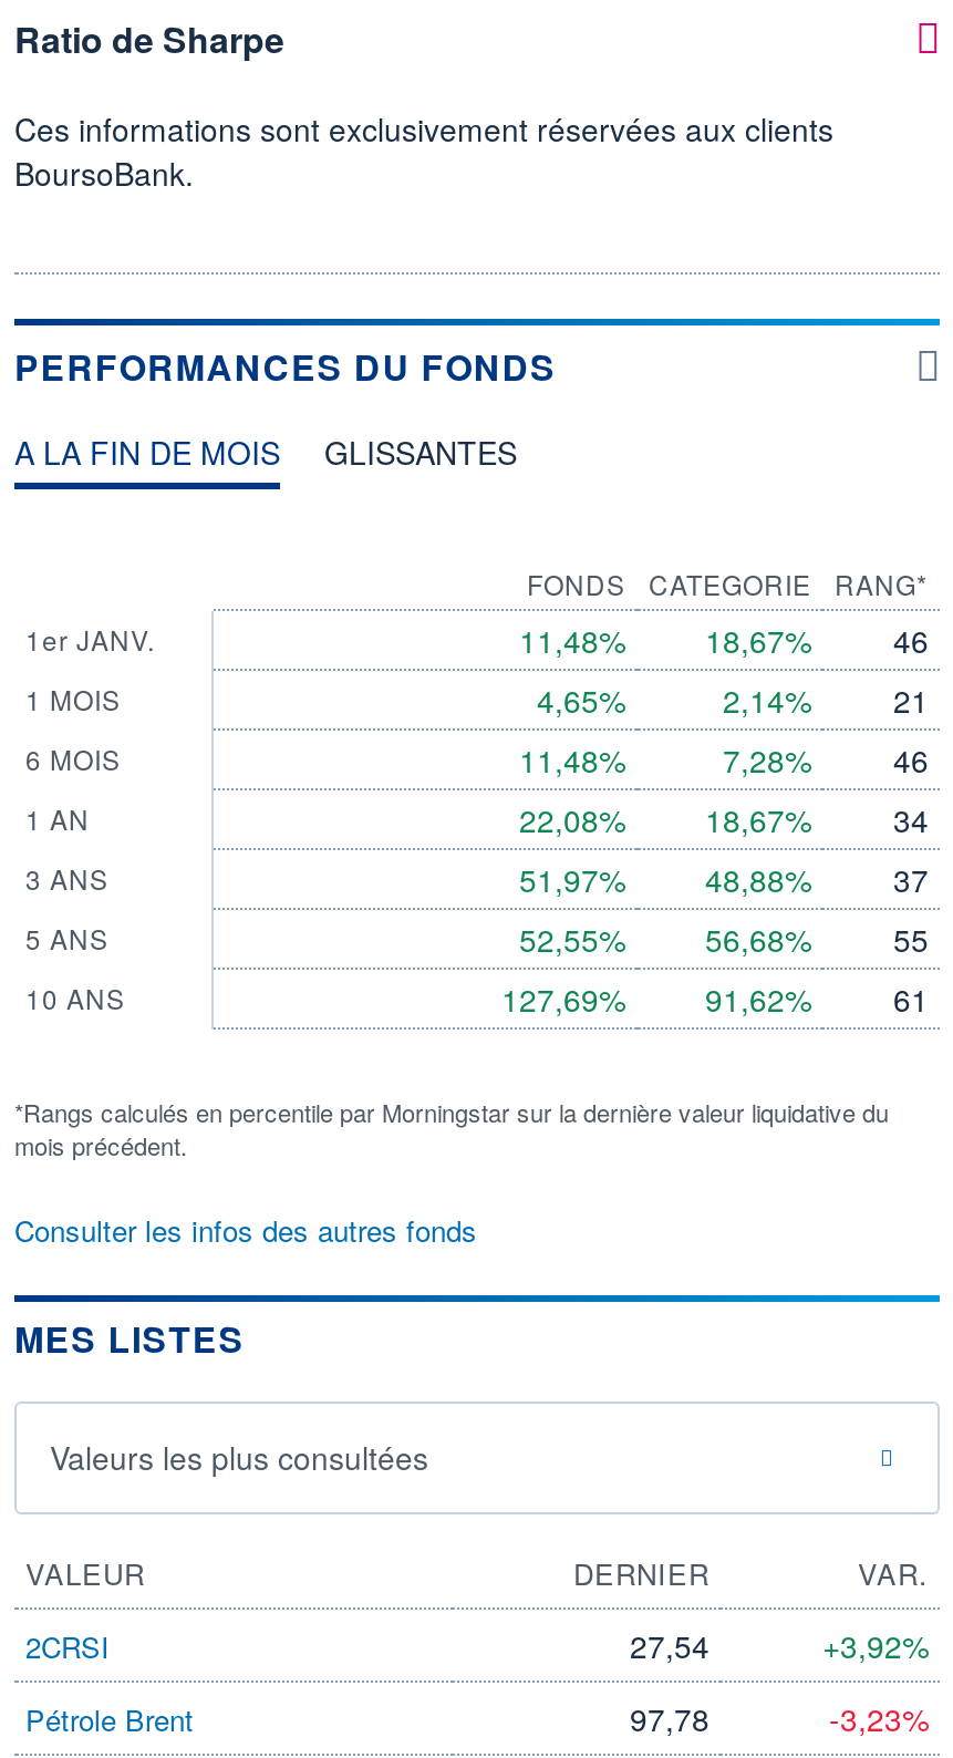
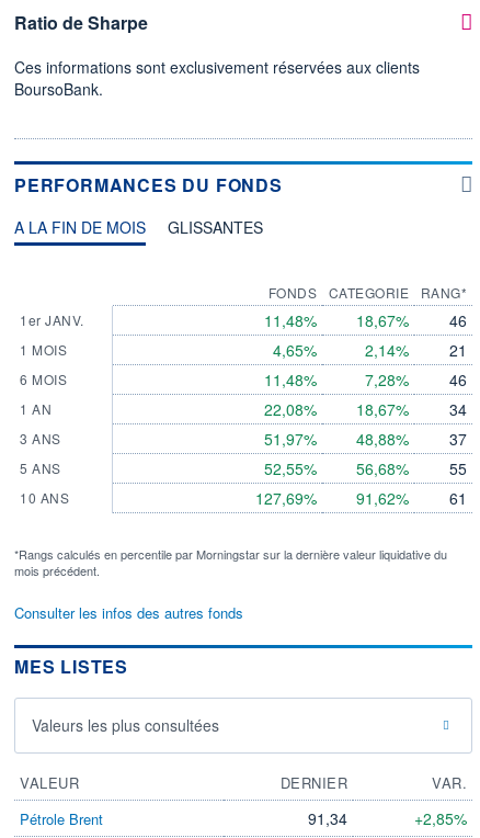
- 2CRSI
- 27,54
- +3,92%

- 97,78
+ 91,34

- -3,23%
+ +2,85%
